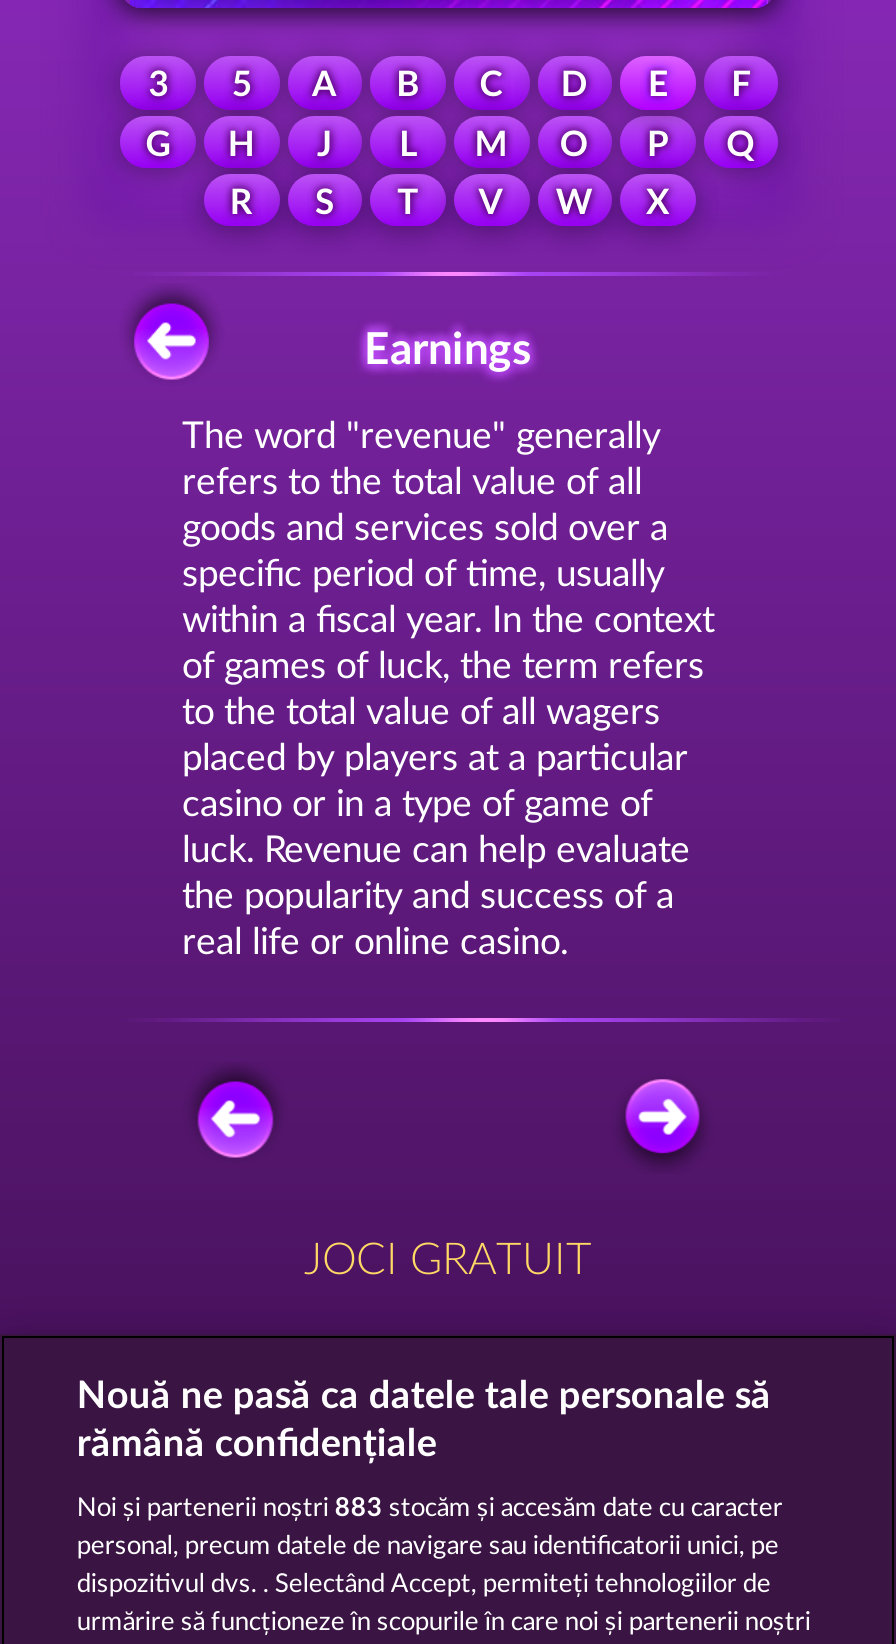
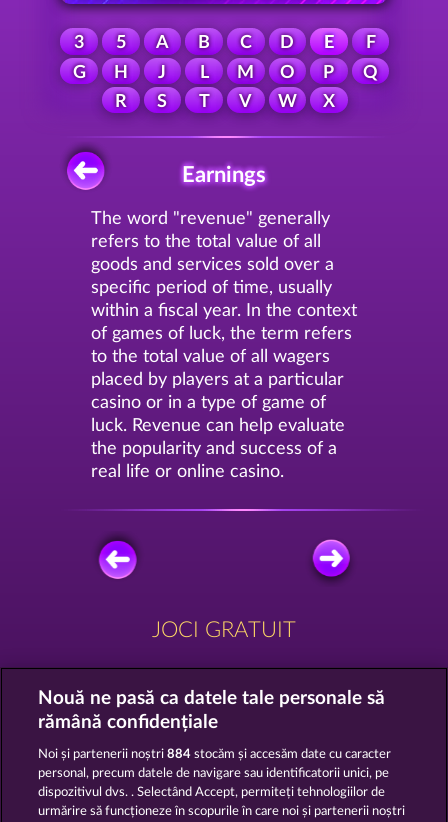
- Noi și partenerii noștri 883 stocăm și accesăm date cu caracter
+ Noi și partenerii noștri 884 stocăm și accesăm date cu caracter
